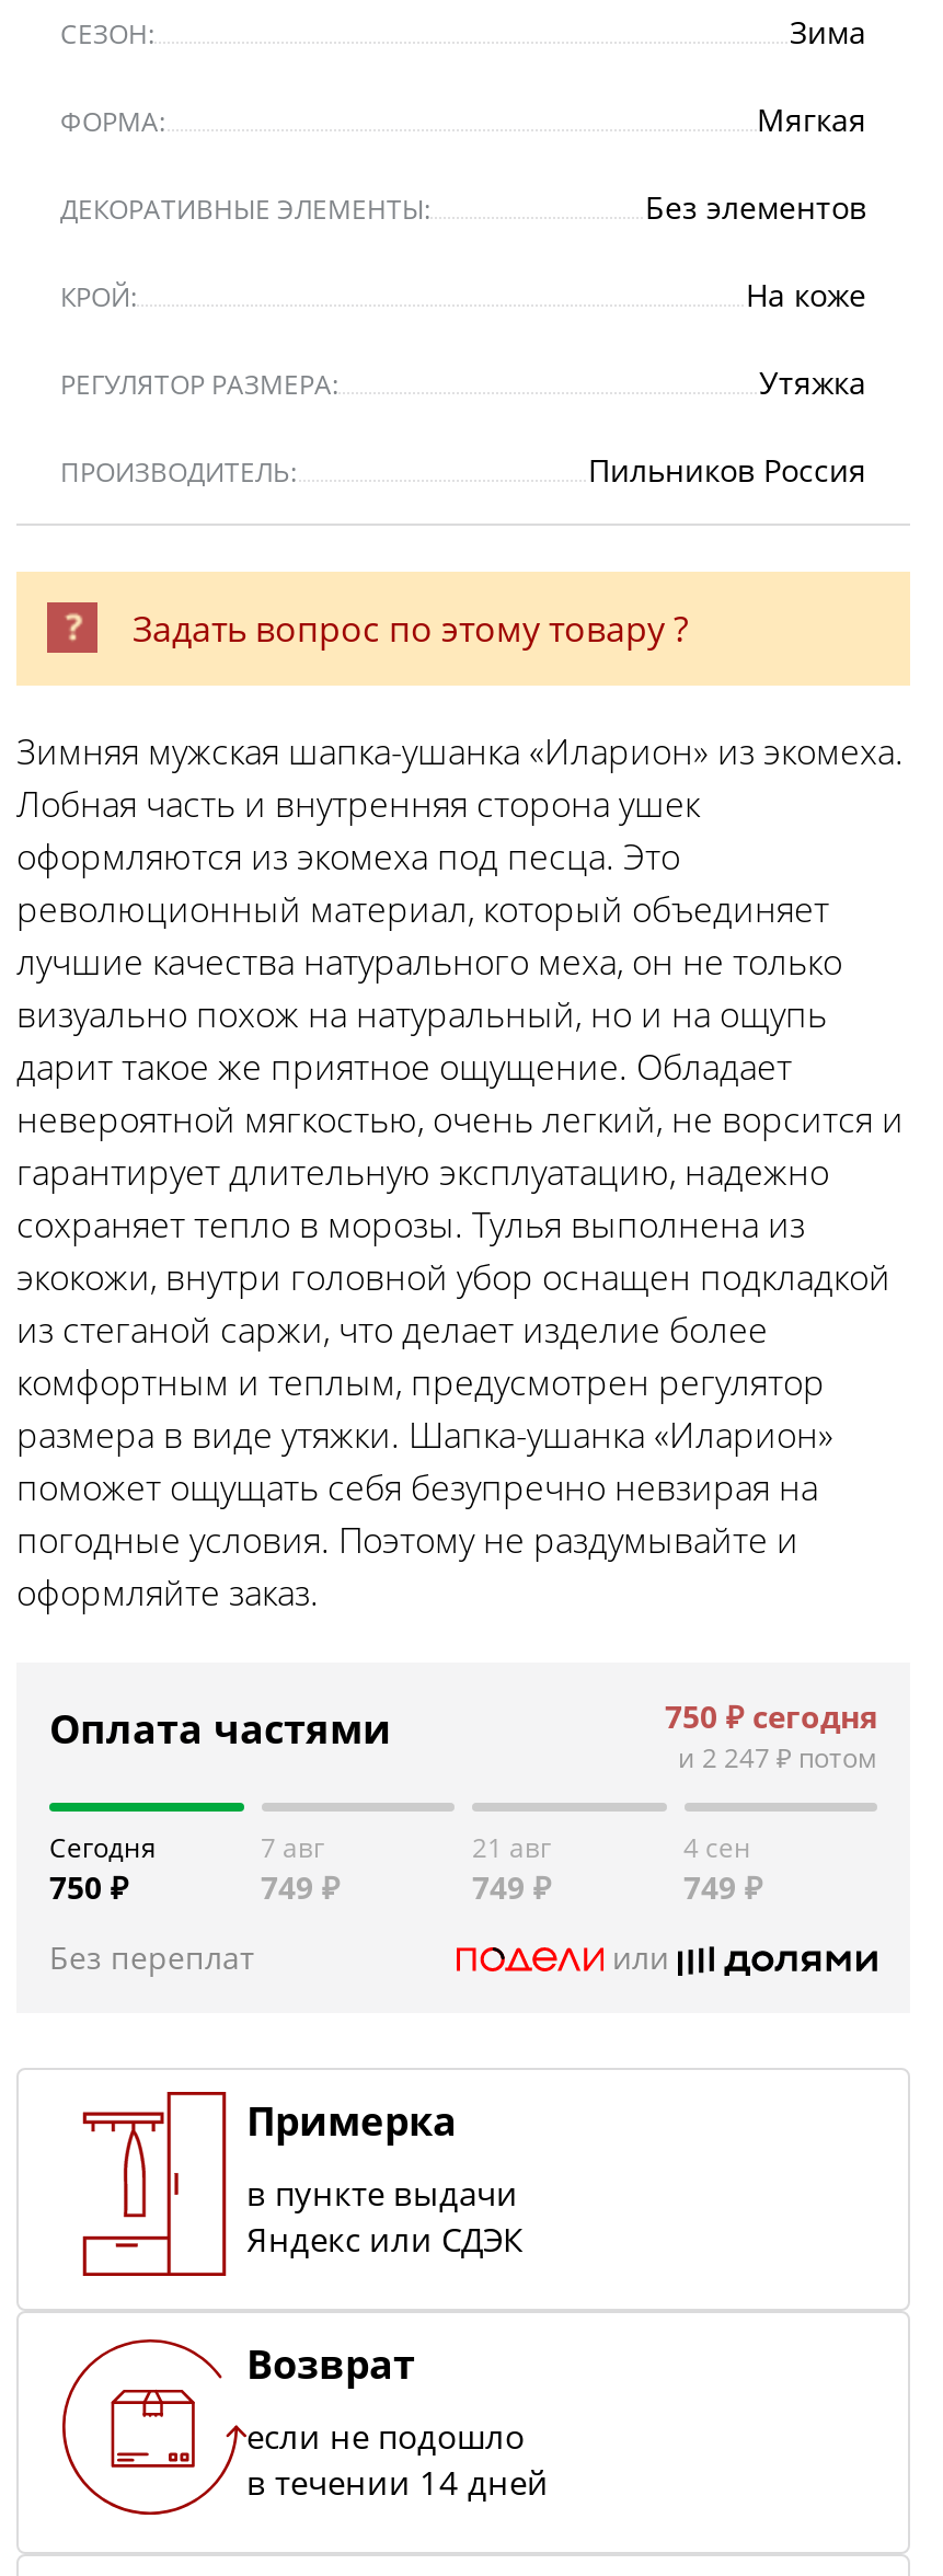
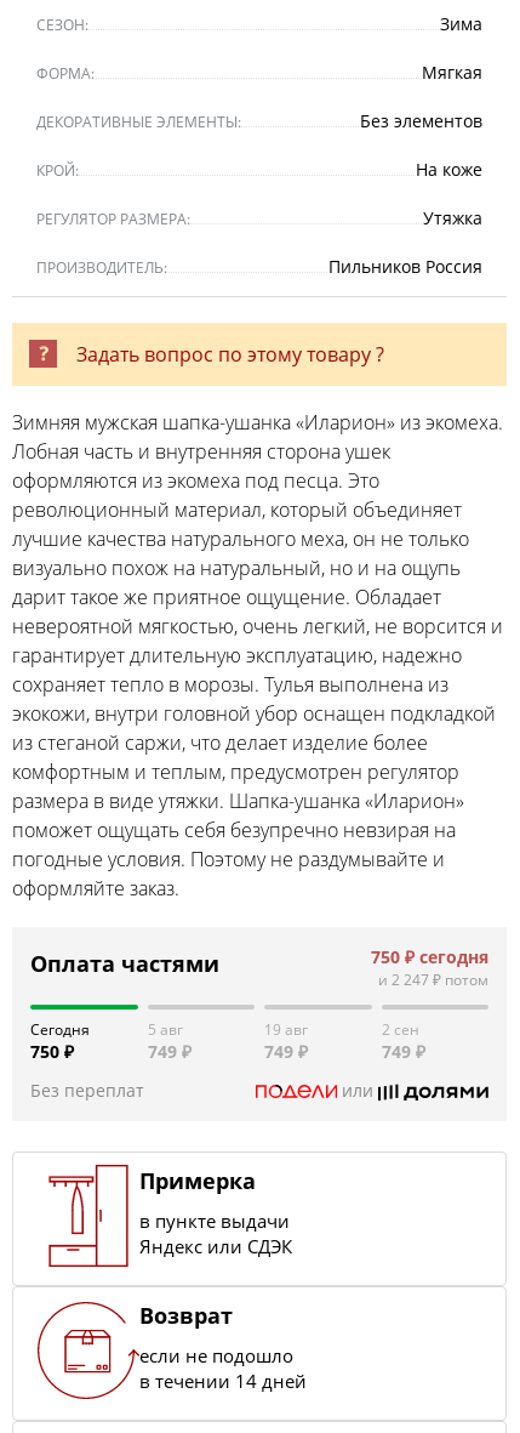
- 7 авг
+ 5 авг

- 21 авг
+ 19 авг

- 4 сен
+ 2 сен
